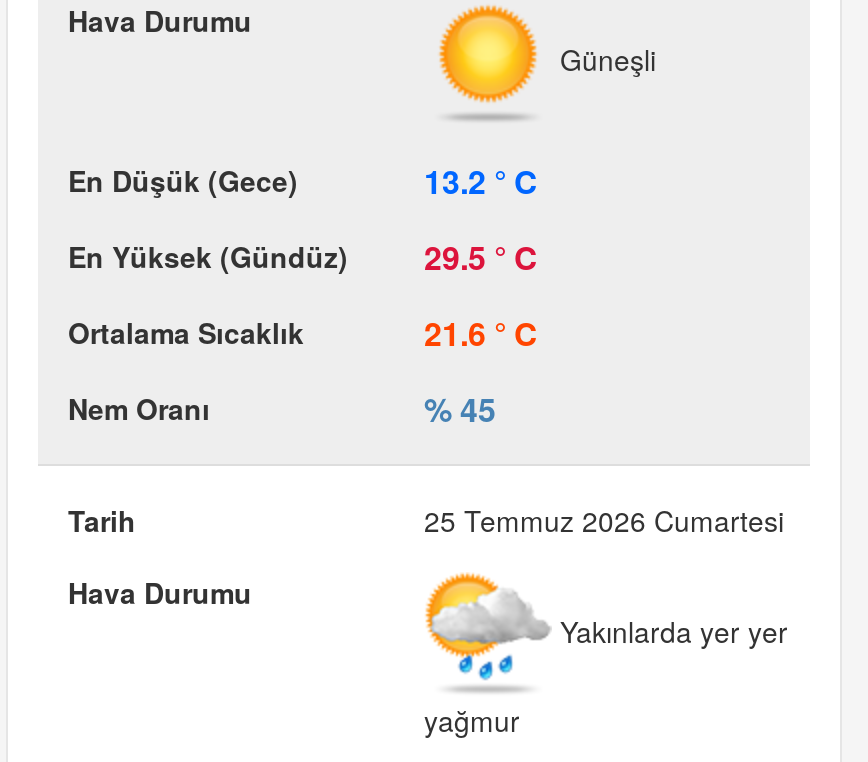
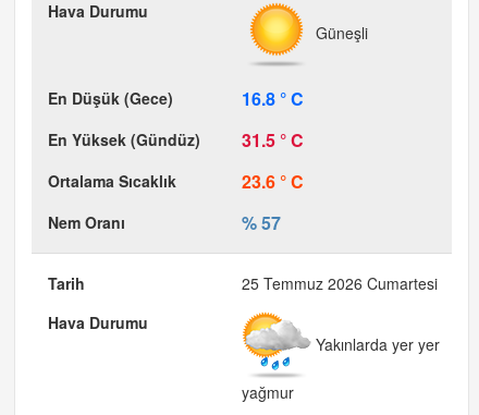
- 13.2 ° C
+ 16.8 ° C

- 29.5 ° C
+ 31.5 ° C

- 21.6 ° C
+ 23.6 ° C

- % 45
+ % 57
